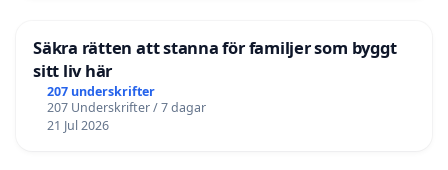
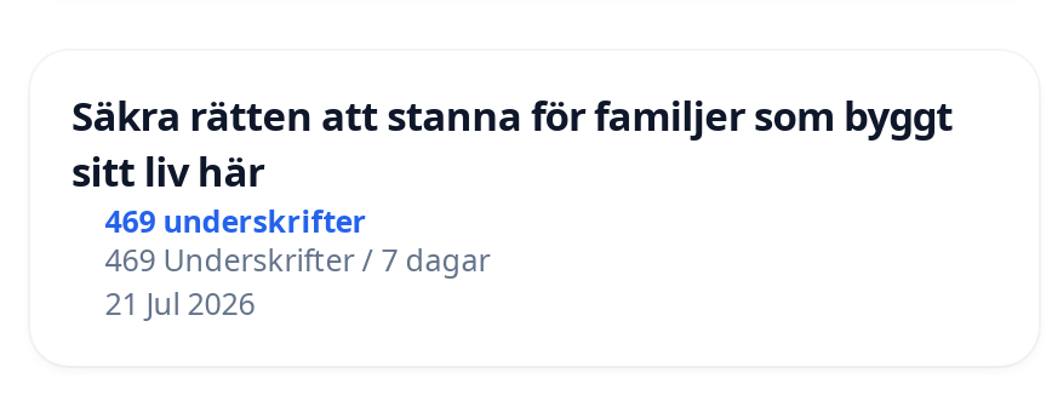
- 207 underskrifter
+ 469 underskrifter

- 207 Underskrifter / 7 dagar
+ 469 Underskrifter / 7 dagar
